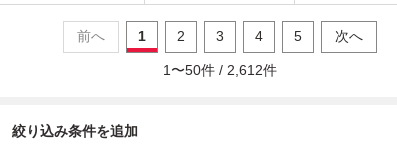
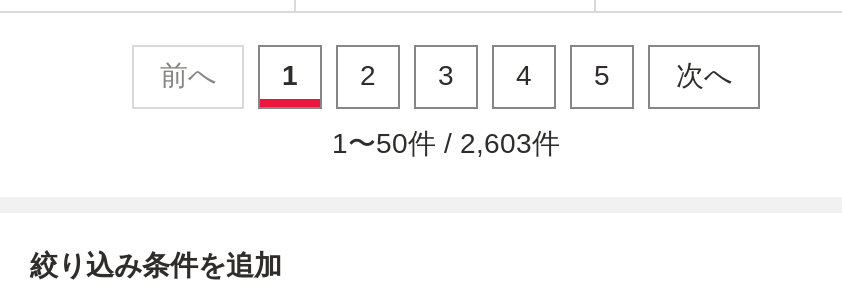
- 1〜50件 / 2,612件
+ 1〜50件 / 2,603件
